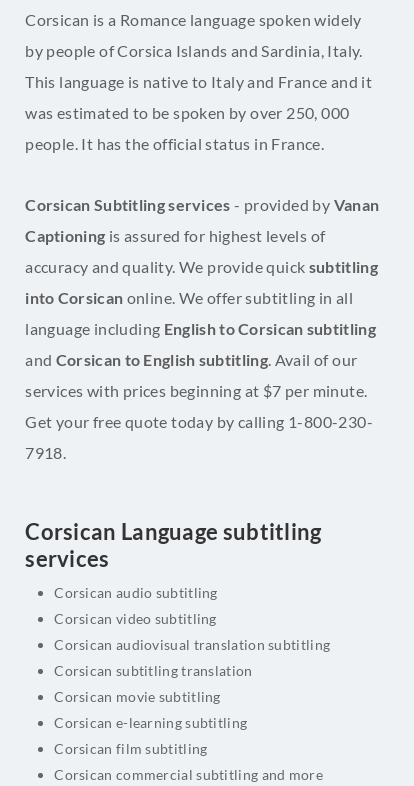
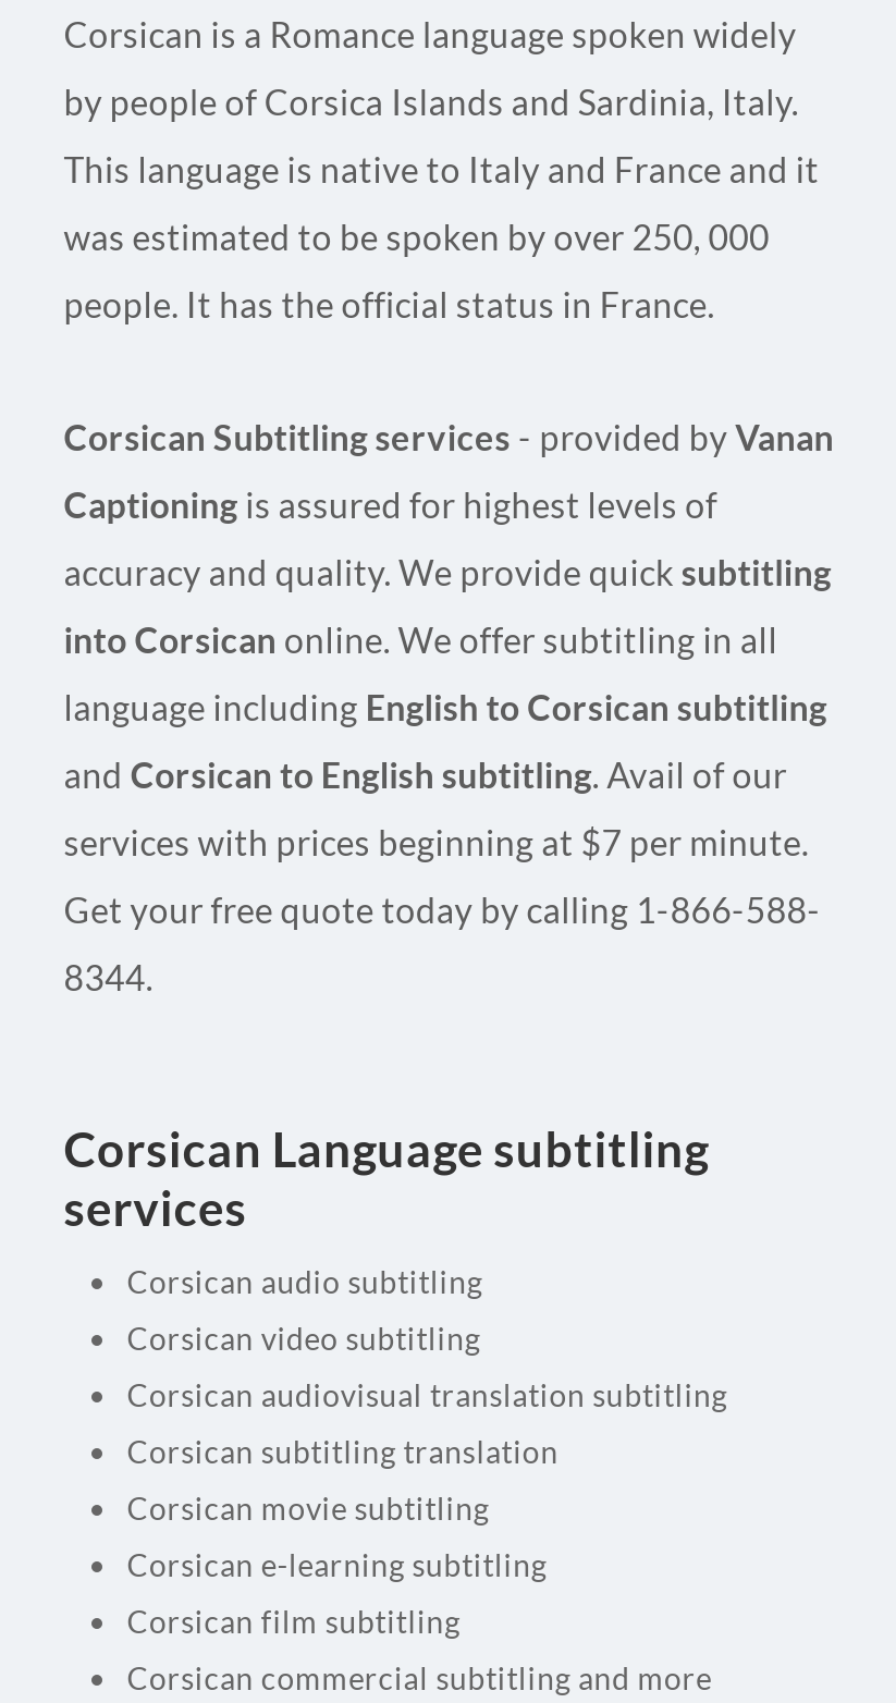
- Get your free quote today by calling 1-800-230-
+ Get your free quote today by calling 1-866-588-

- 7918.
+ 8344.
